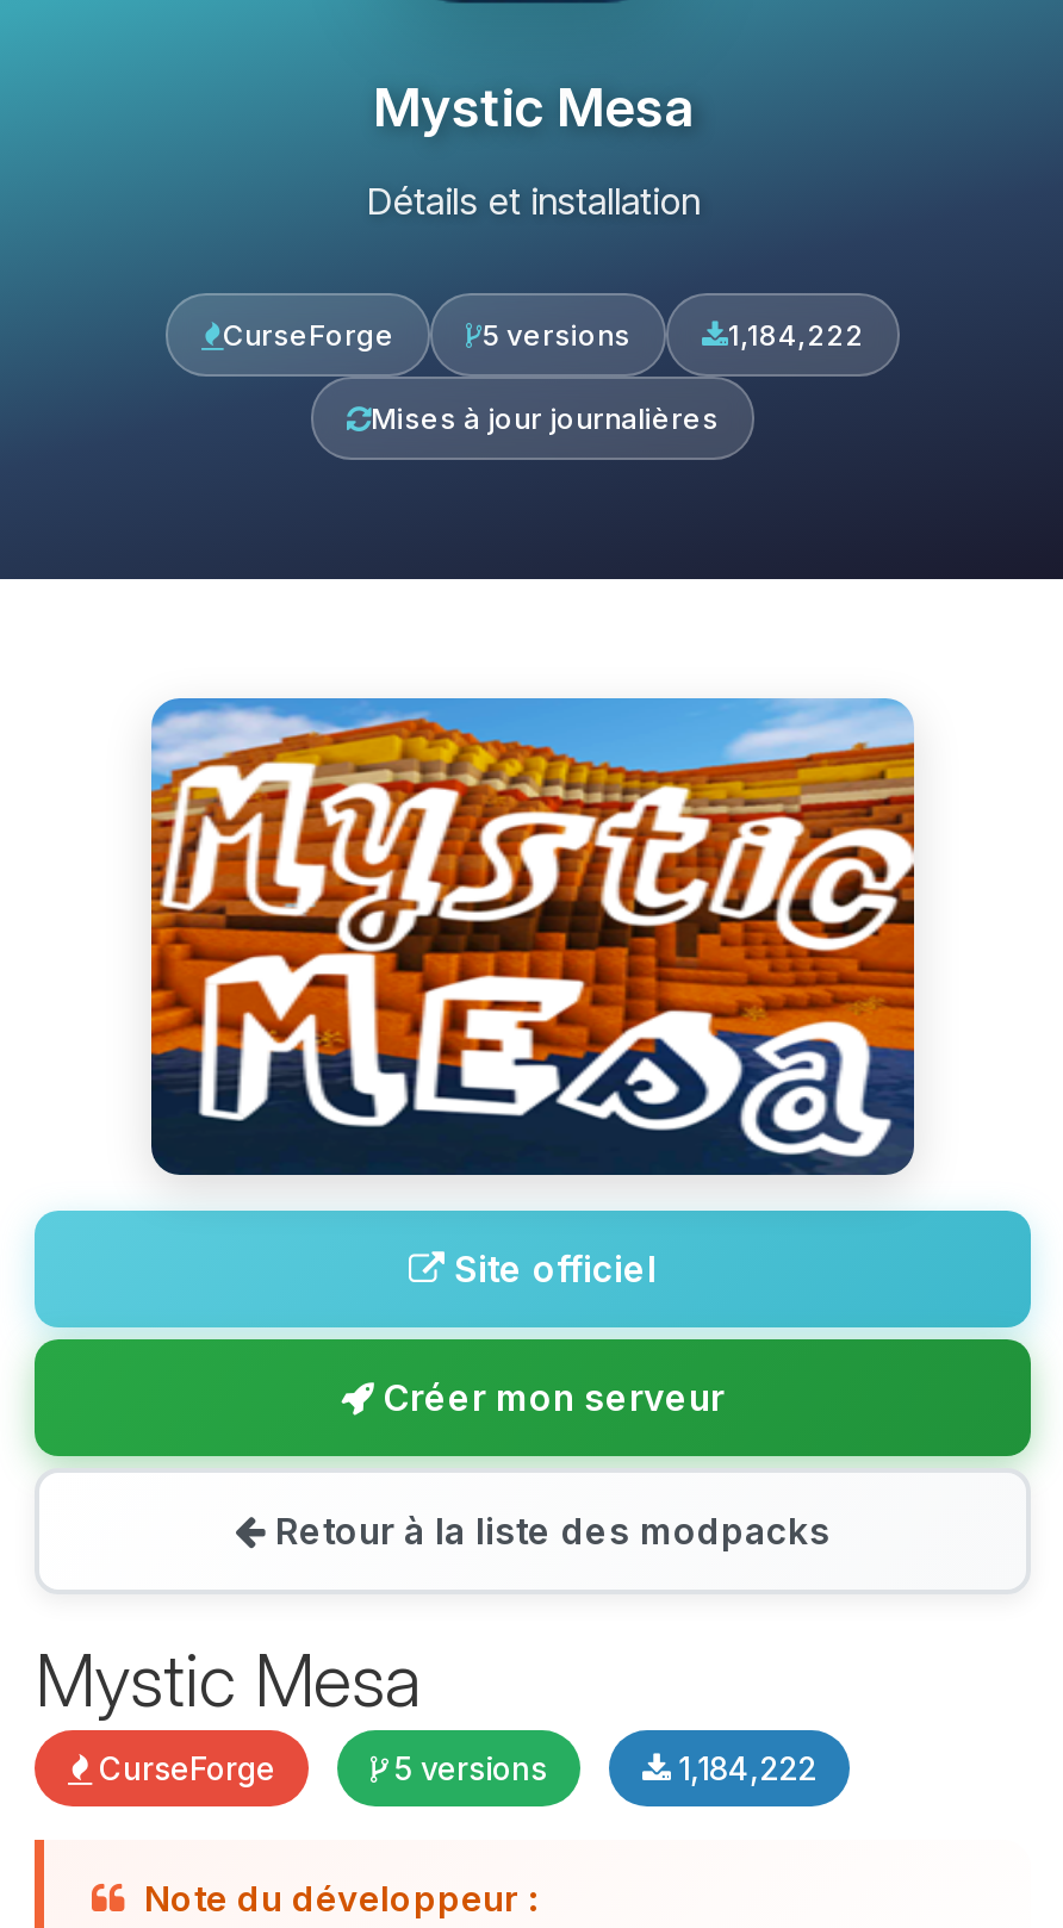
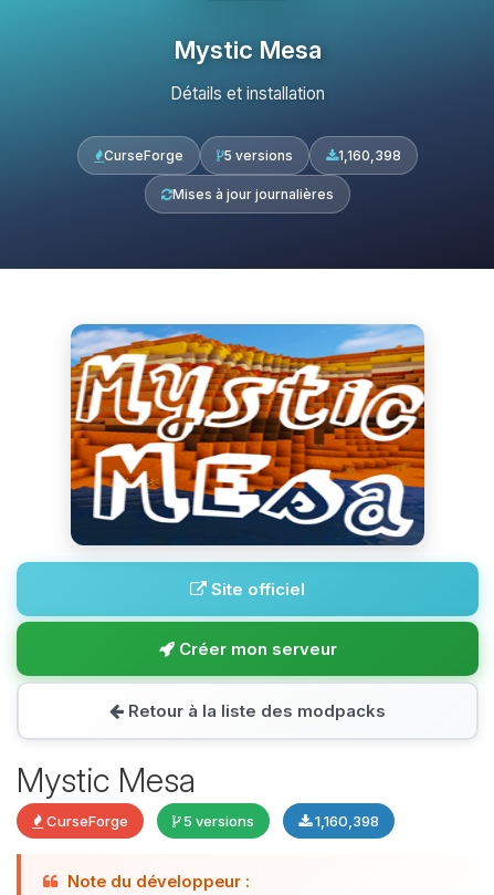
- 1,184,222
+ 1,160,398

- 1,184,222
+ 1,160,398
